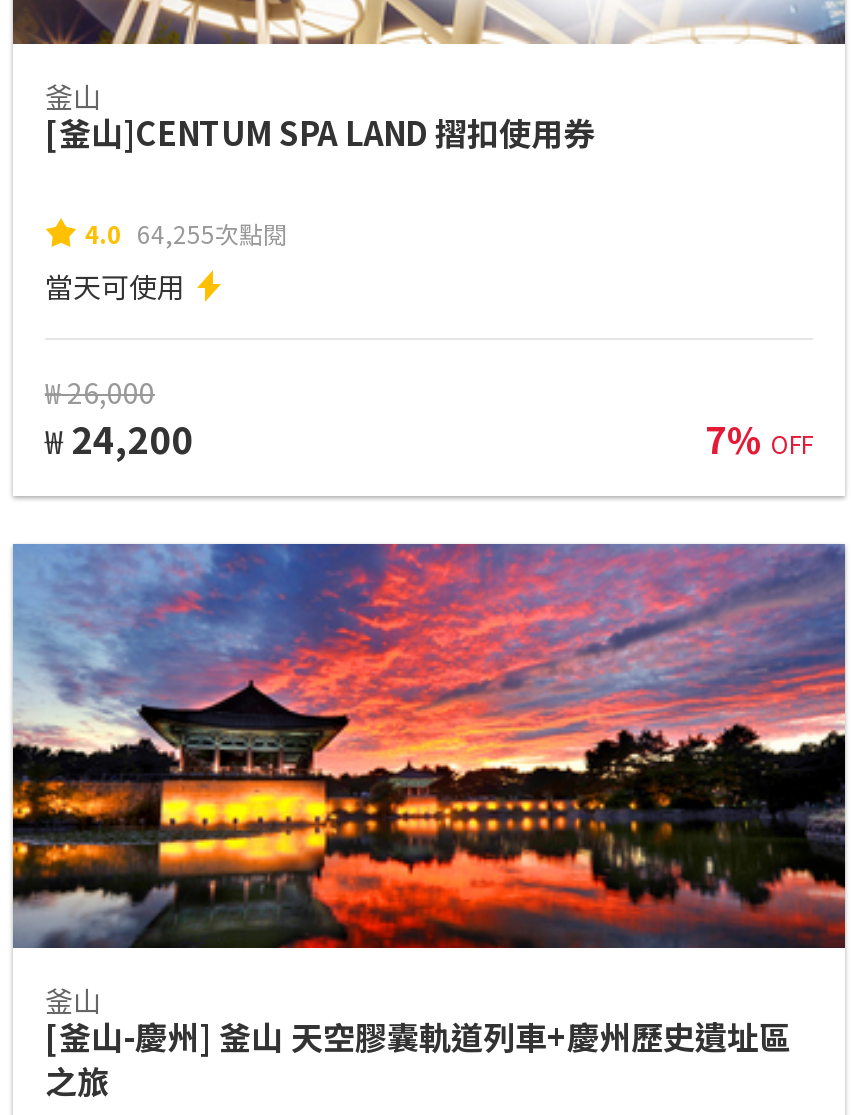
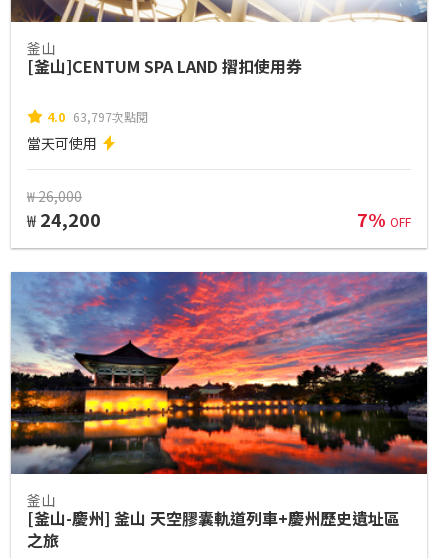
- 4.0 64,255次點閱
+ 4.0 63,797次點閱
